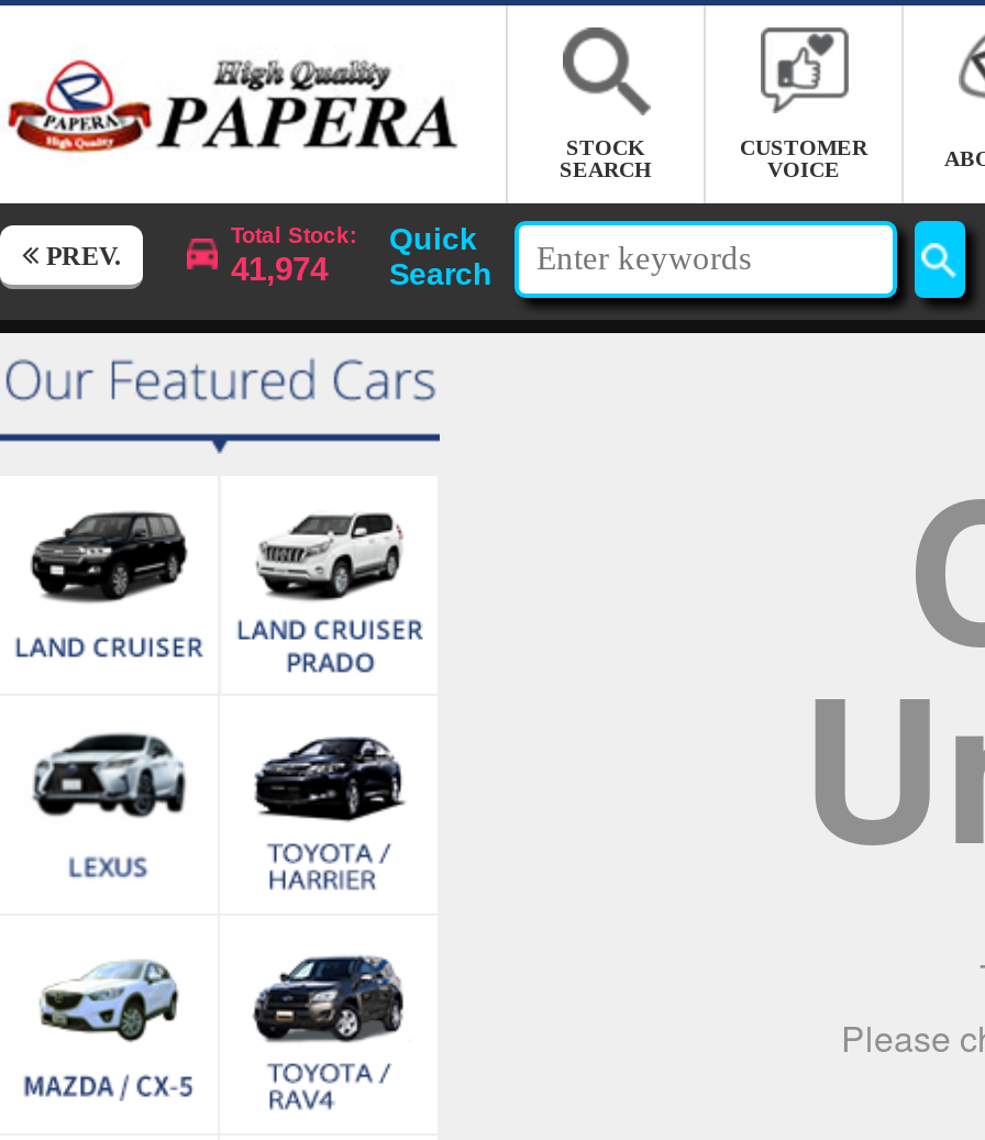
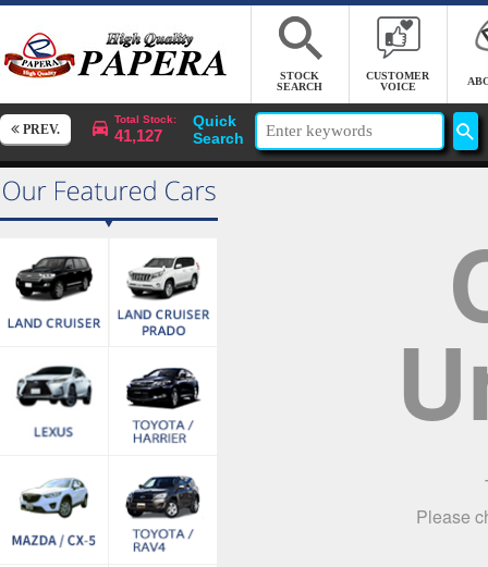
- 41,974 Search
+ 41,127 Search
